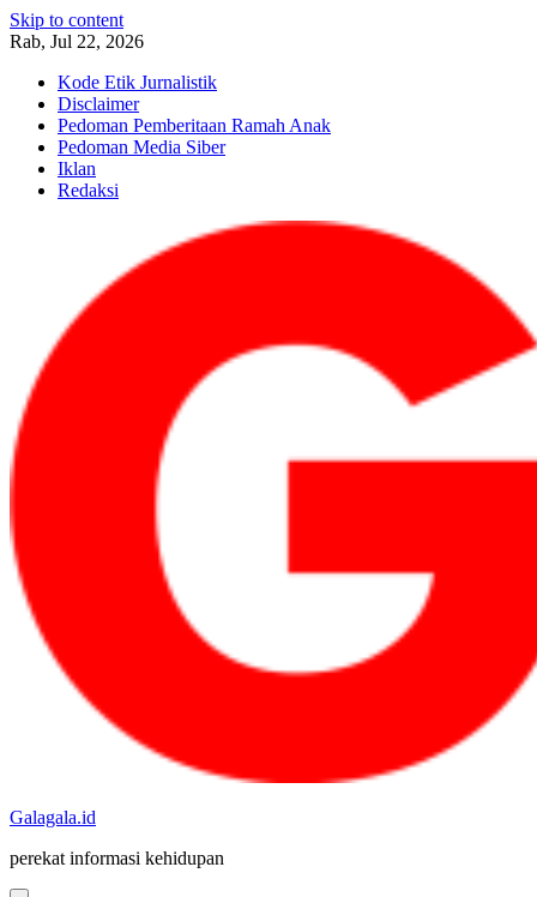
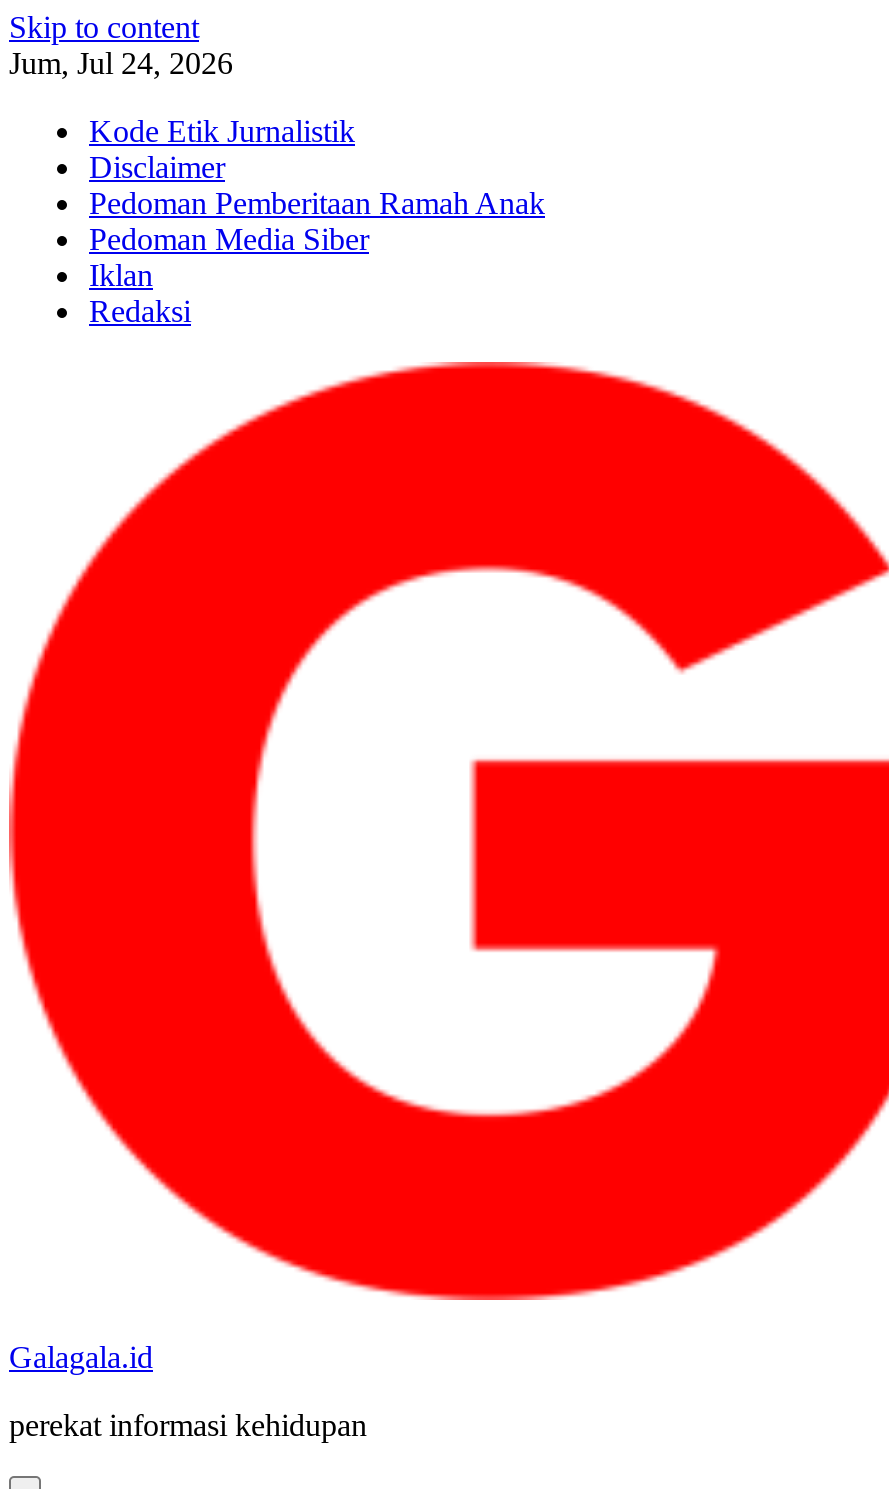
- Rab, Jul 22, 2026
+ Jum, Jul 24, 2026
